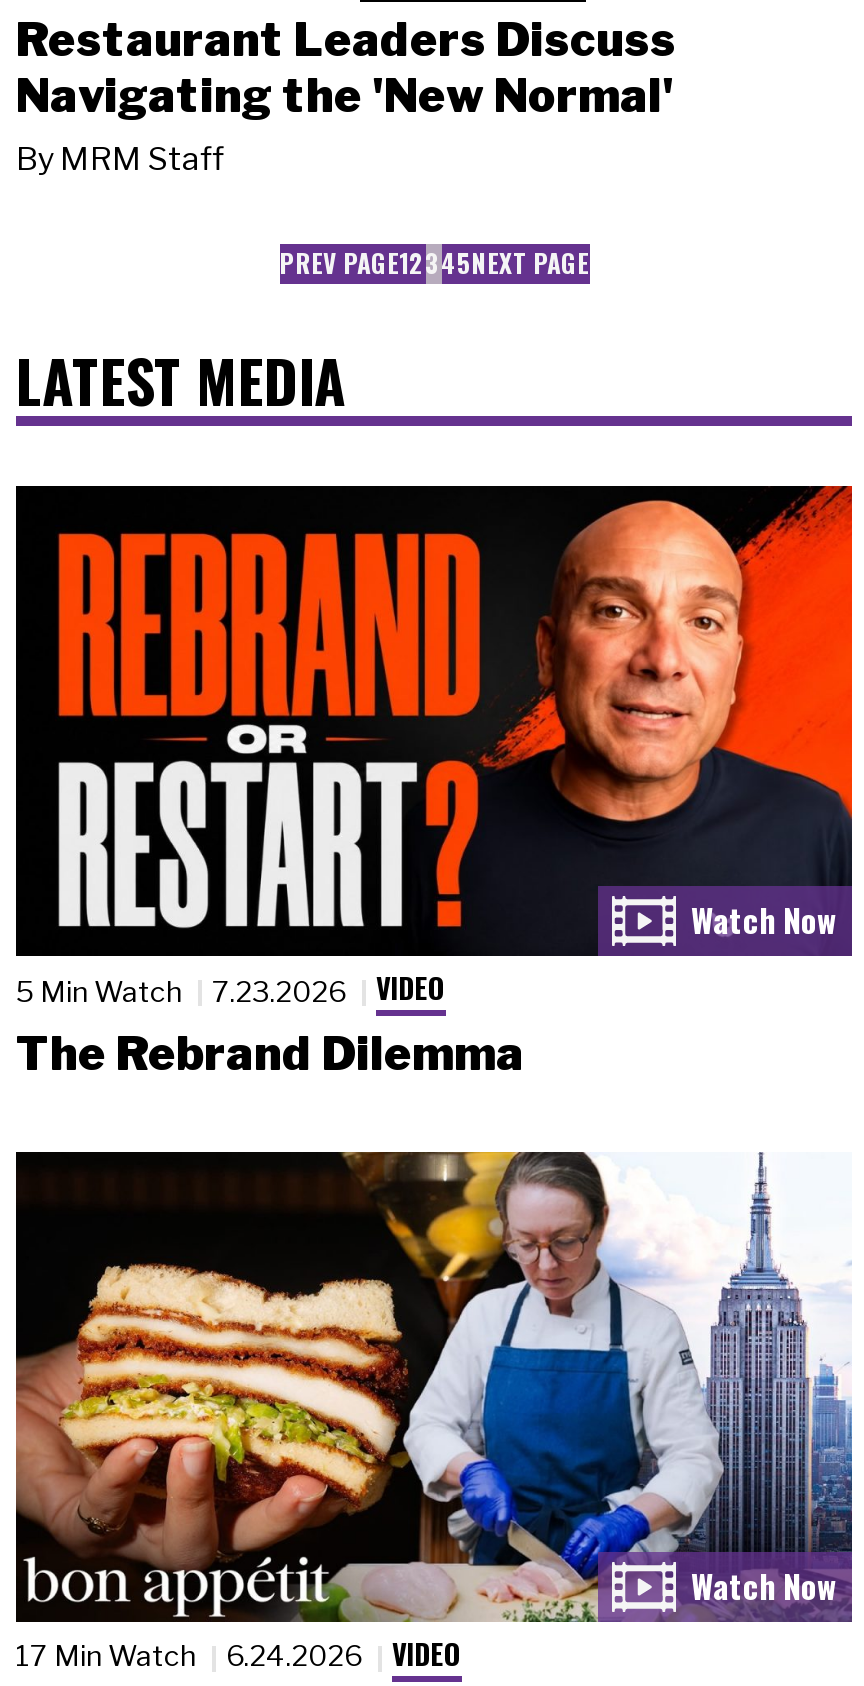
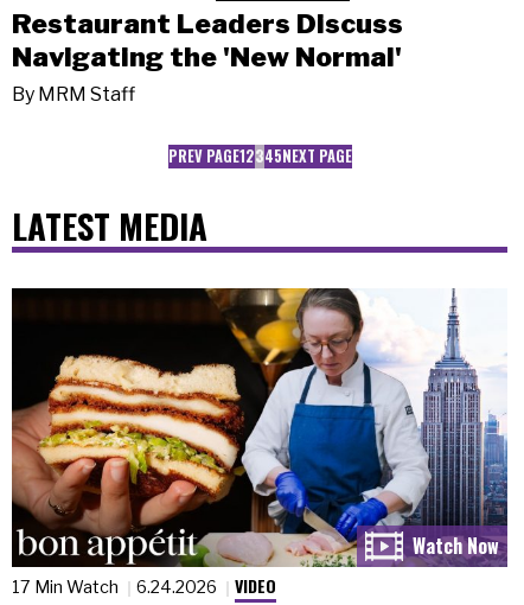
- [image]
- 5 Min Watch
- 7.23.2026
- VIDEO
- The Rebrand Dilemma
